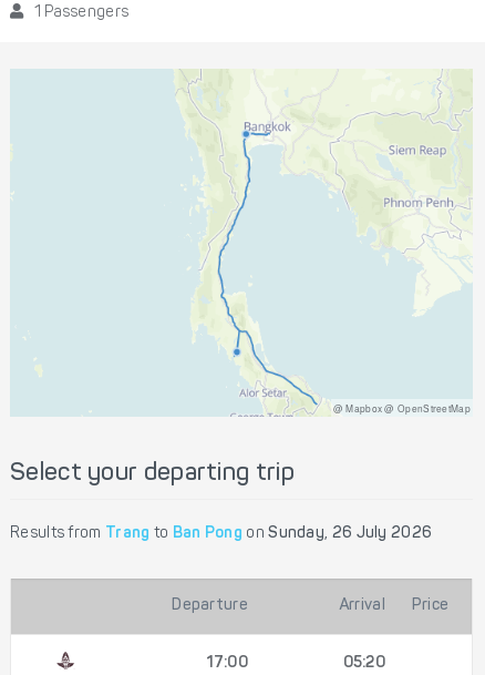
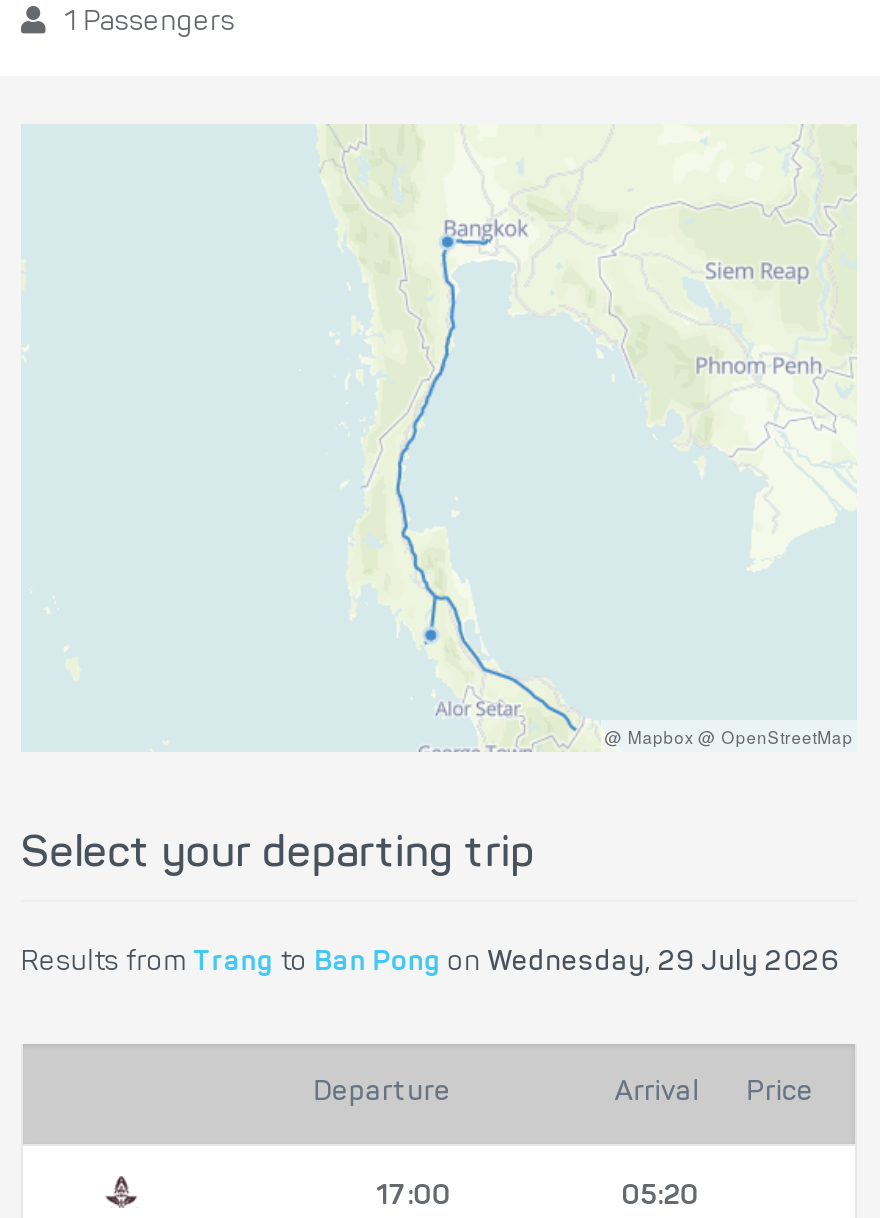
- Results from Trang to Ban Pong on Sunday, 26 July 2026
+ Results from Trang to Ban Pong on Wednesday, 29 July 2026
